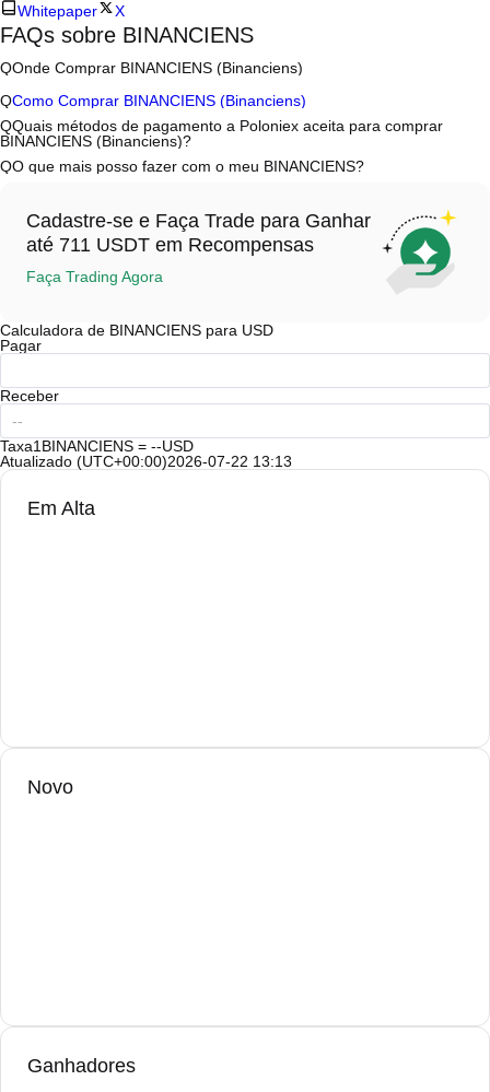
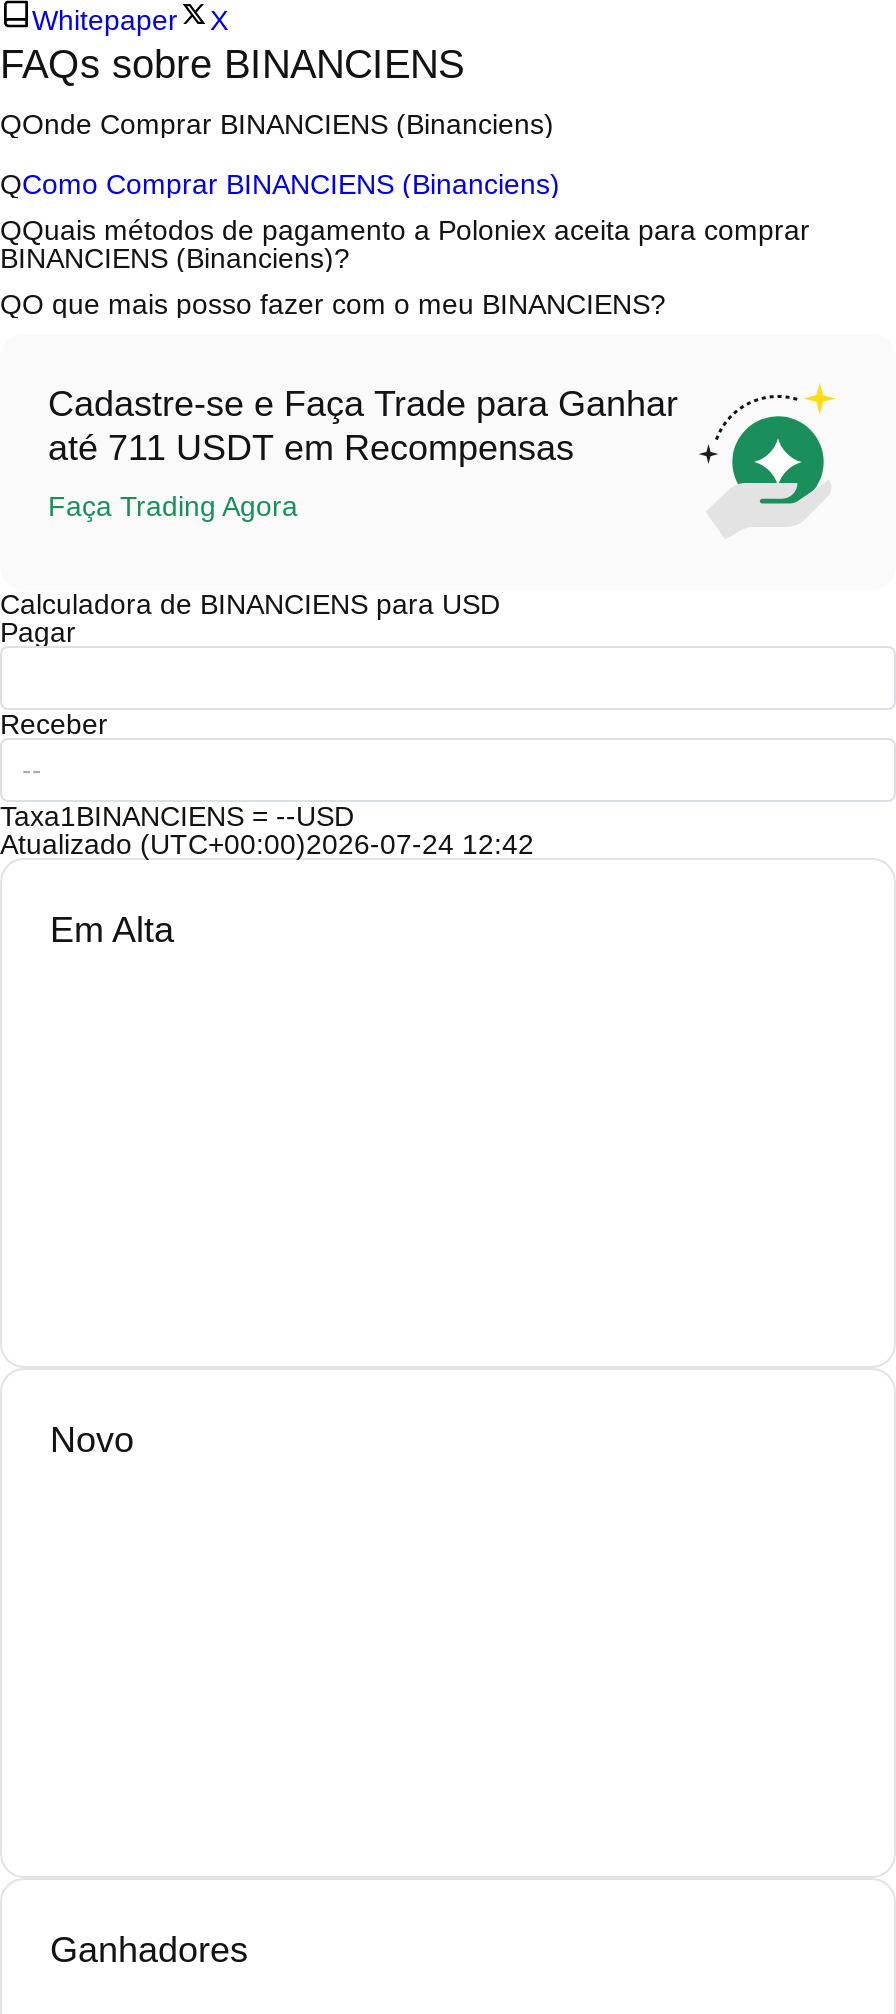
- Atualizado (UTC+00:00)2026-07-22 13:13
+ Atualizado (UTC+00:00)2026-07-24 12:42
